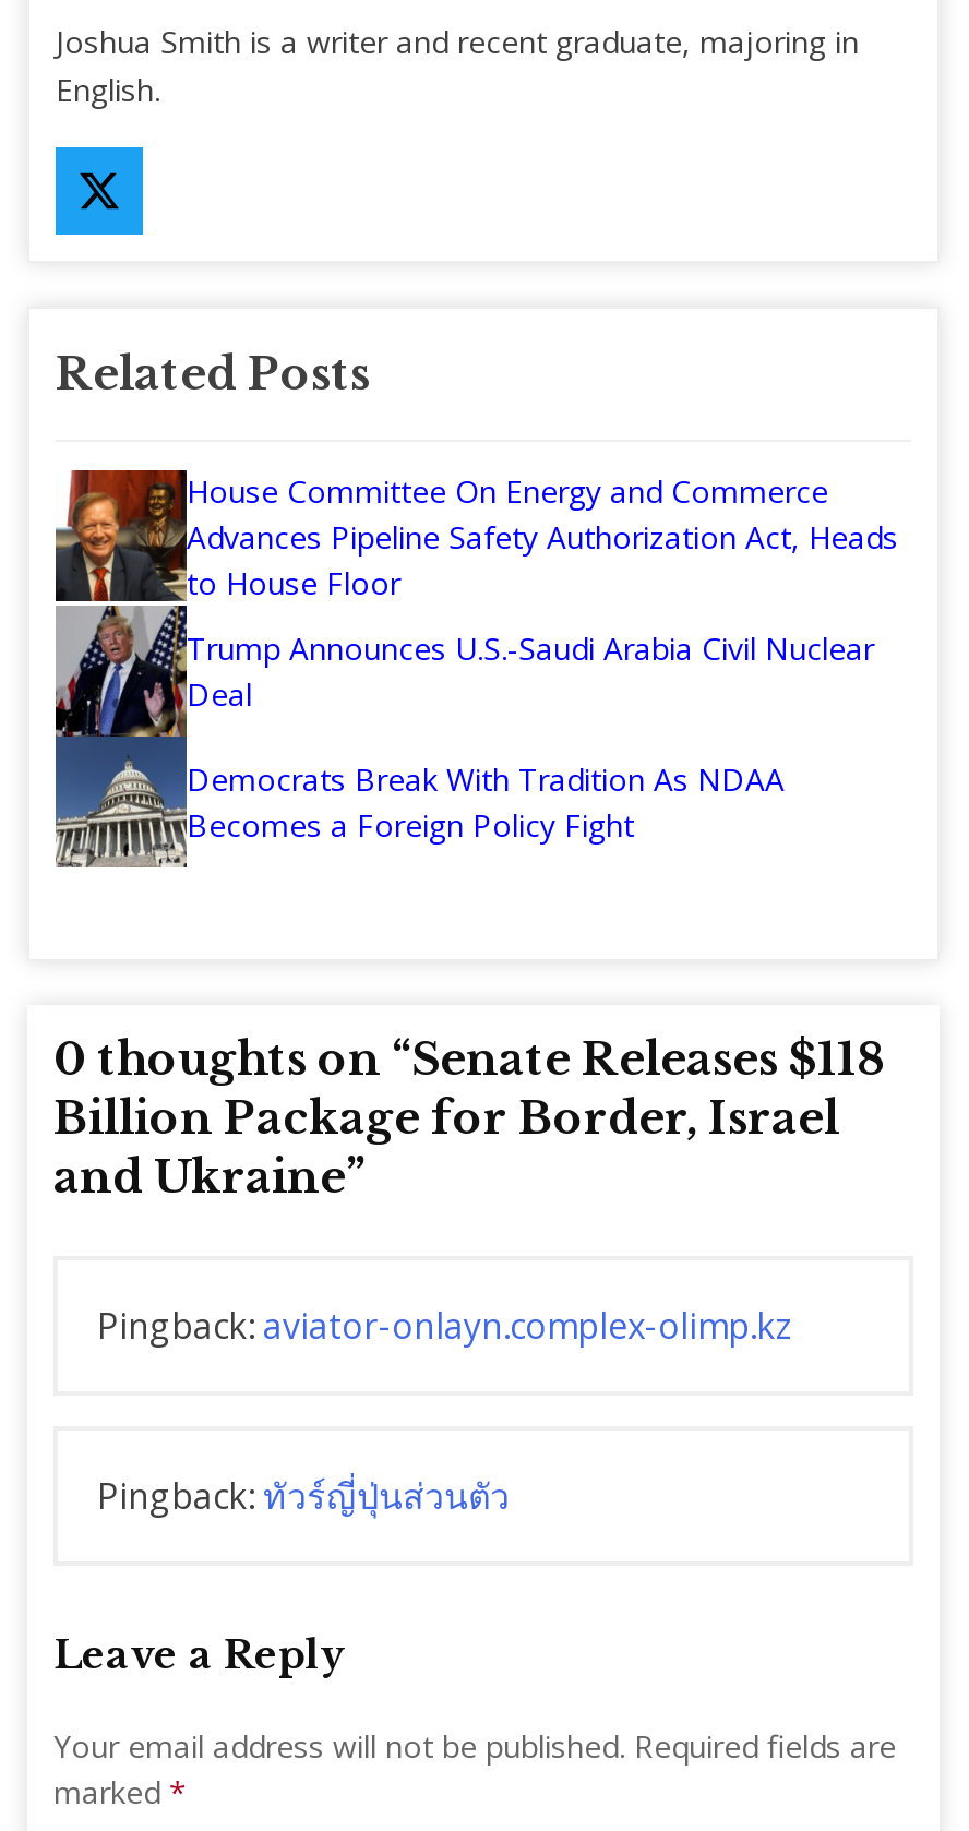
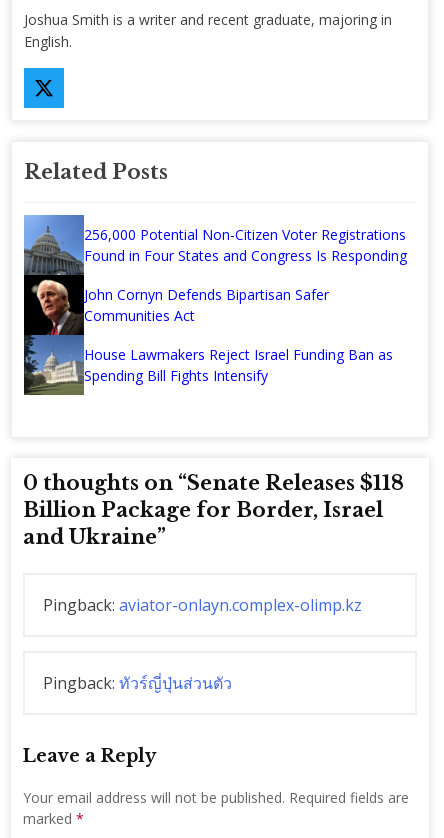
- [image]
- House Committee On Energy and Commerce
- Advances Pipeline Safety Authorization Act, Heads
- to House Floor
+ [image]
+ 256,000 Potential Non-Citizen Voter Registrations
+ Found in Four States and Congress Is Responding

- Trump Announces U.S.-Saudi Arabia Civil Nuclear
- Deal
+ John Cornyn Defends Bipartisan Safer
+ Communities Act

- Democrats Break With Tradition As NDAA
- Becomes a Foreign Policy Fight
+ House Lawmakers Reject Israel Funding Ban as
+ Spending Bill Fights Intensify
